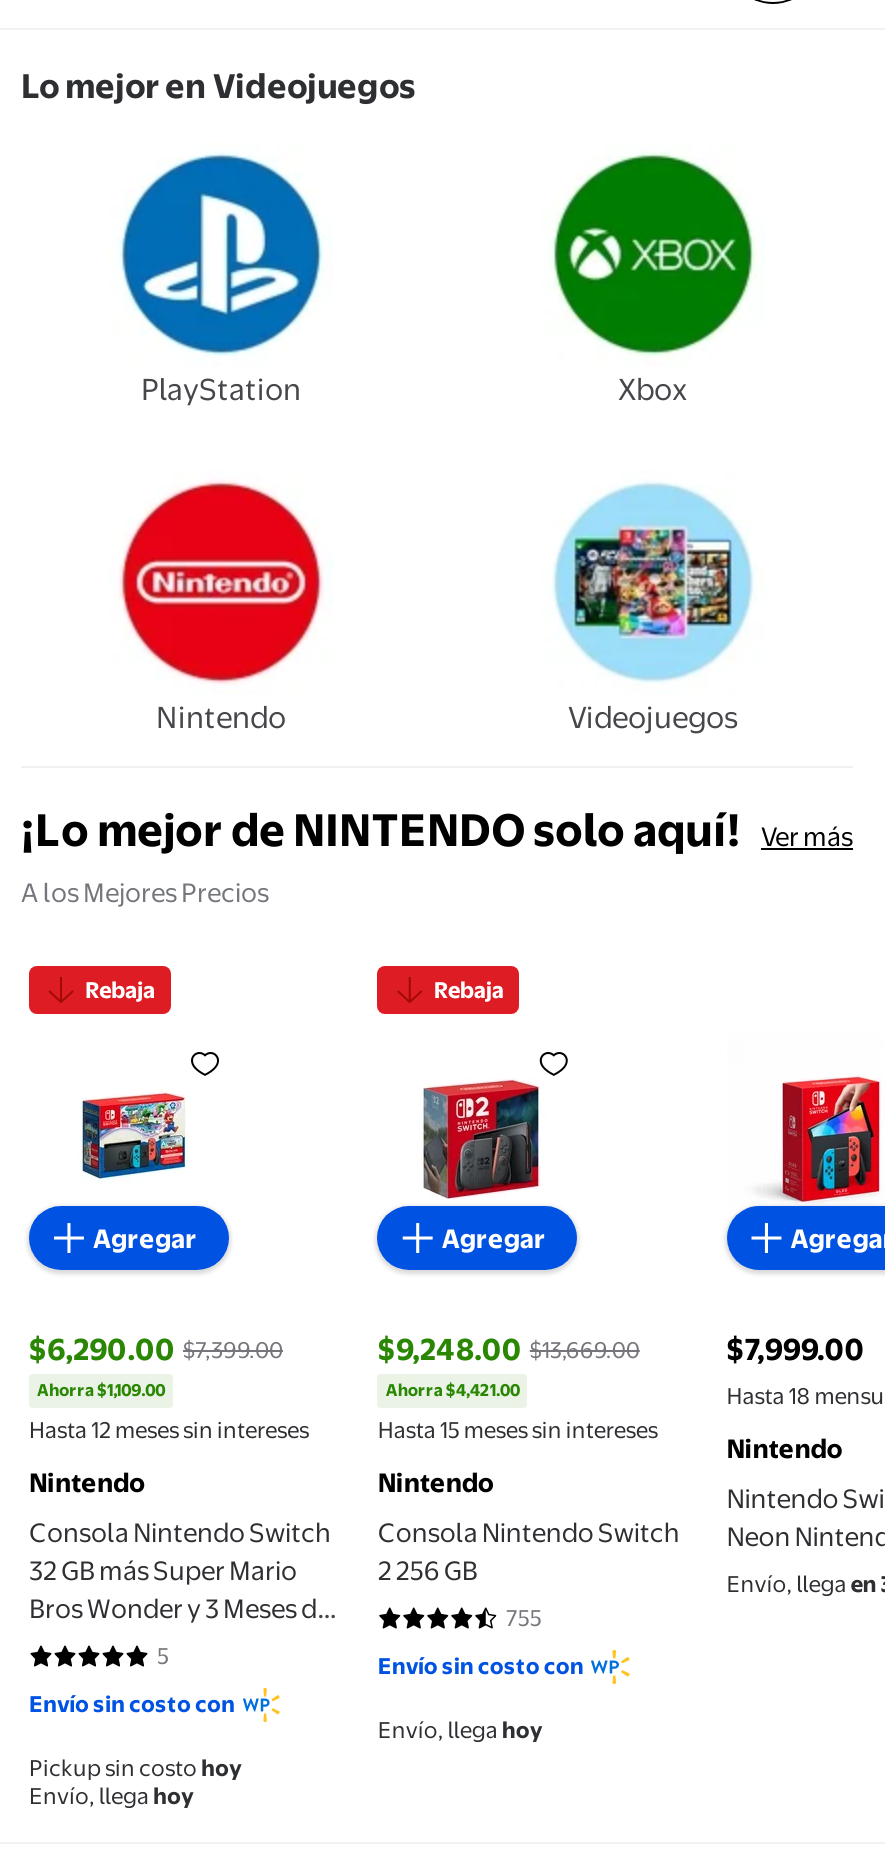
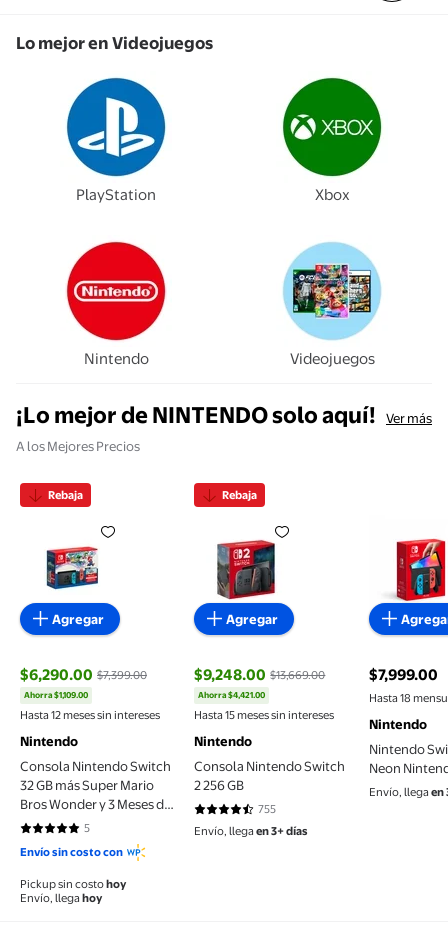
- Envío sin costo con
- Envío, llega hoy
+ Envío, llega en 3+ días
